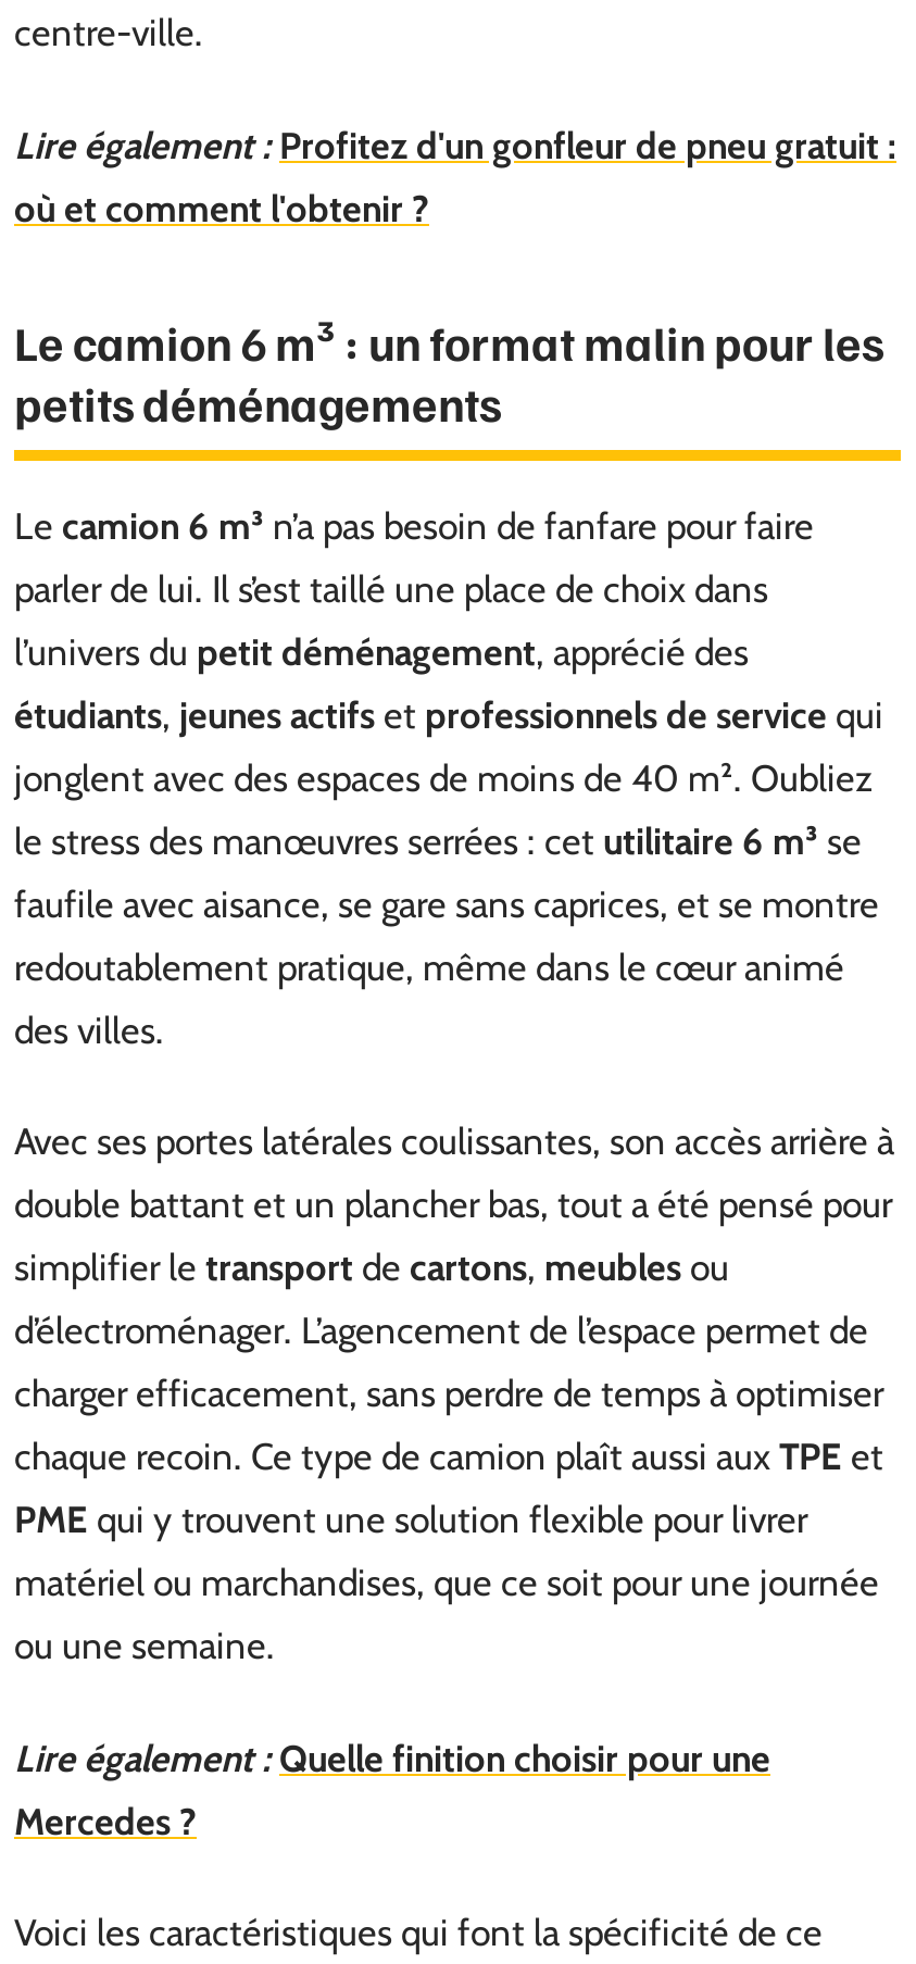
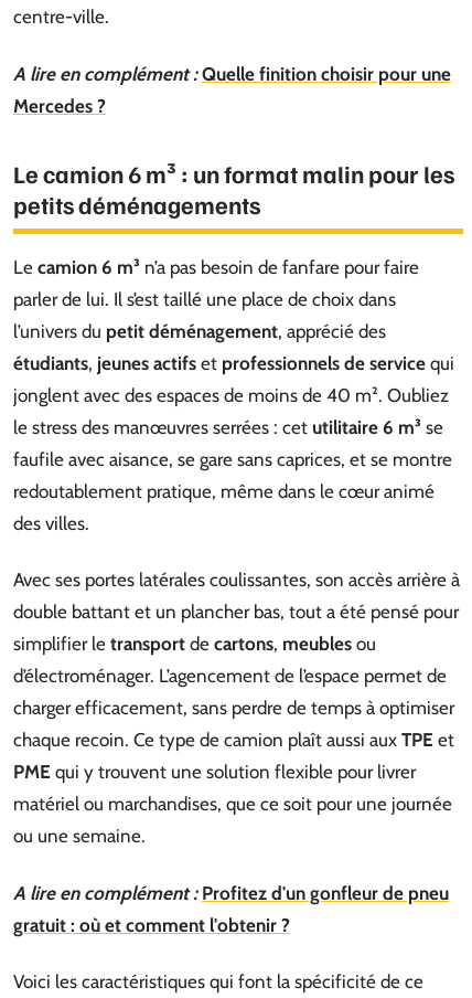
- Lire également : Profitez d'un gonfleur de pneu gratuit :
- où et comment l'obtenir ?
+ A lire en complément : Quelle finition choisir pour une
+ Mercedes ?

- Lire également : Quelle finition choisir pour une
- Mercedes ?
+ A lire en complément : Profitez d'un gonfleur de pneu
+ gratuit : où et comment l'obtenir ?
